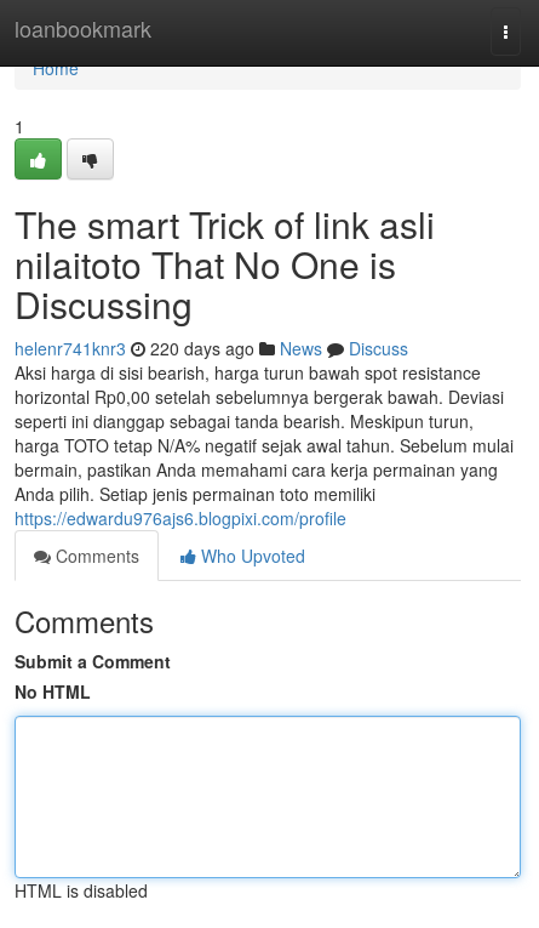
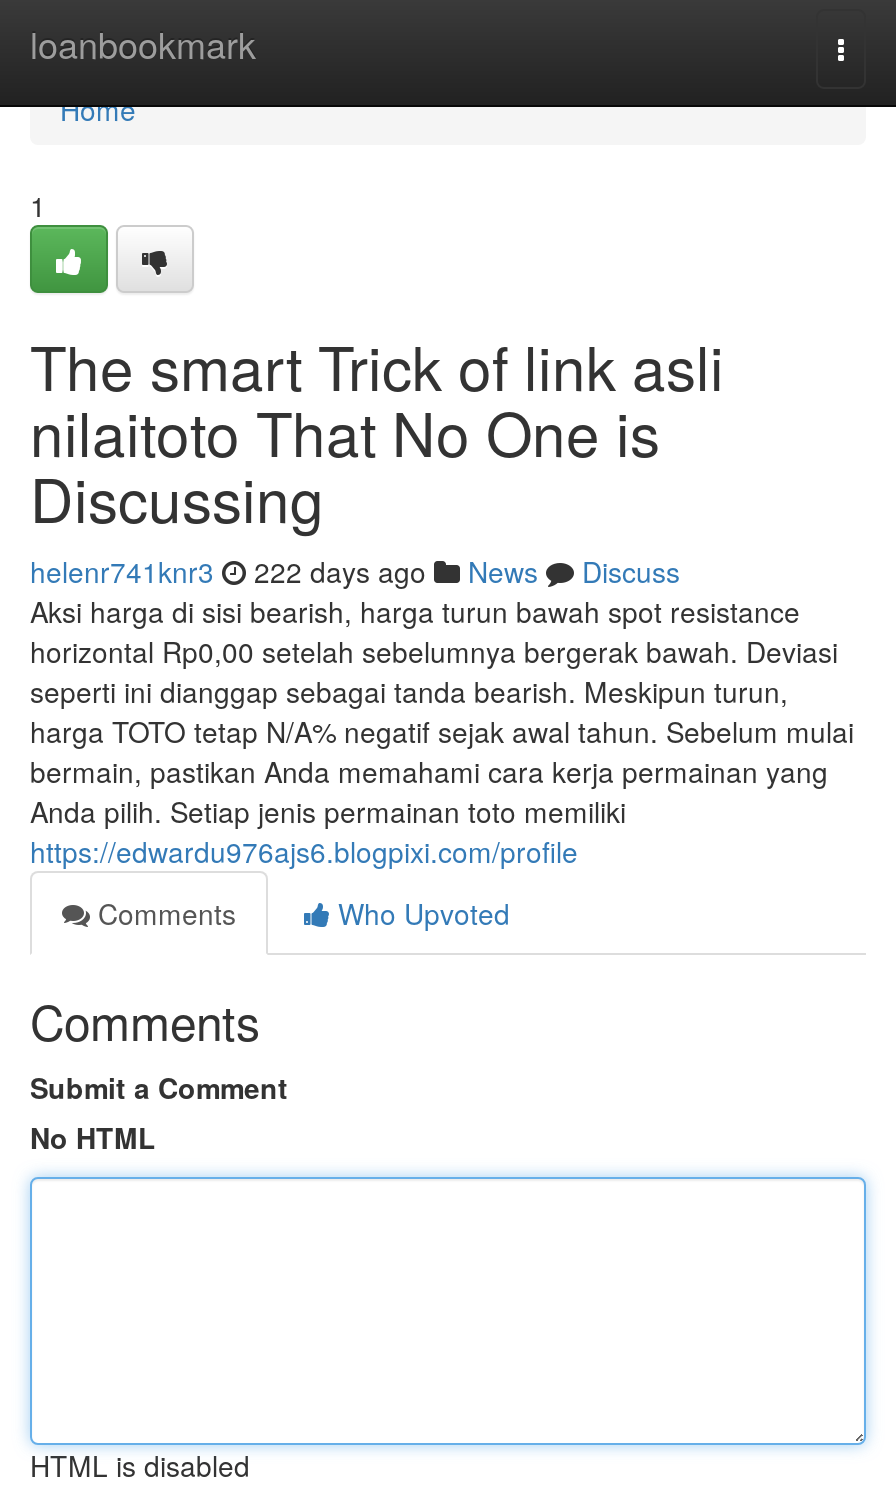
- helenr741knr3 220 days ago News Discuss
+ helenr741knr3 222 days ago News Discuss
